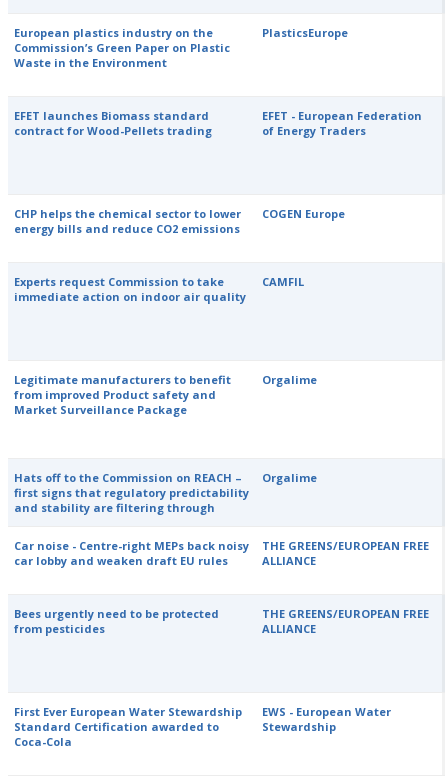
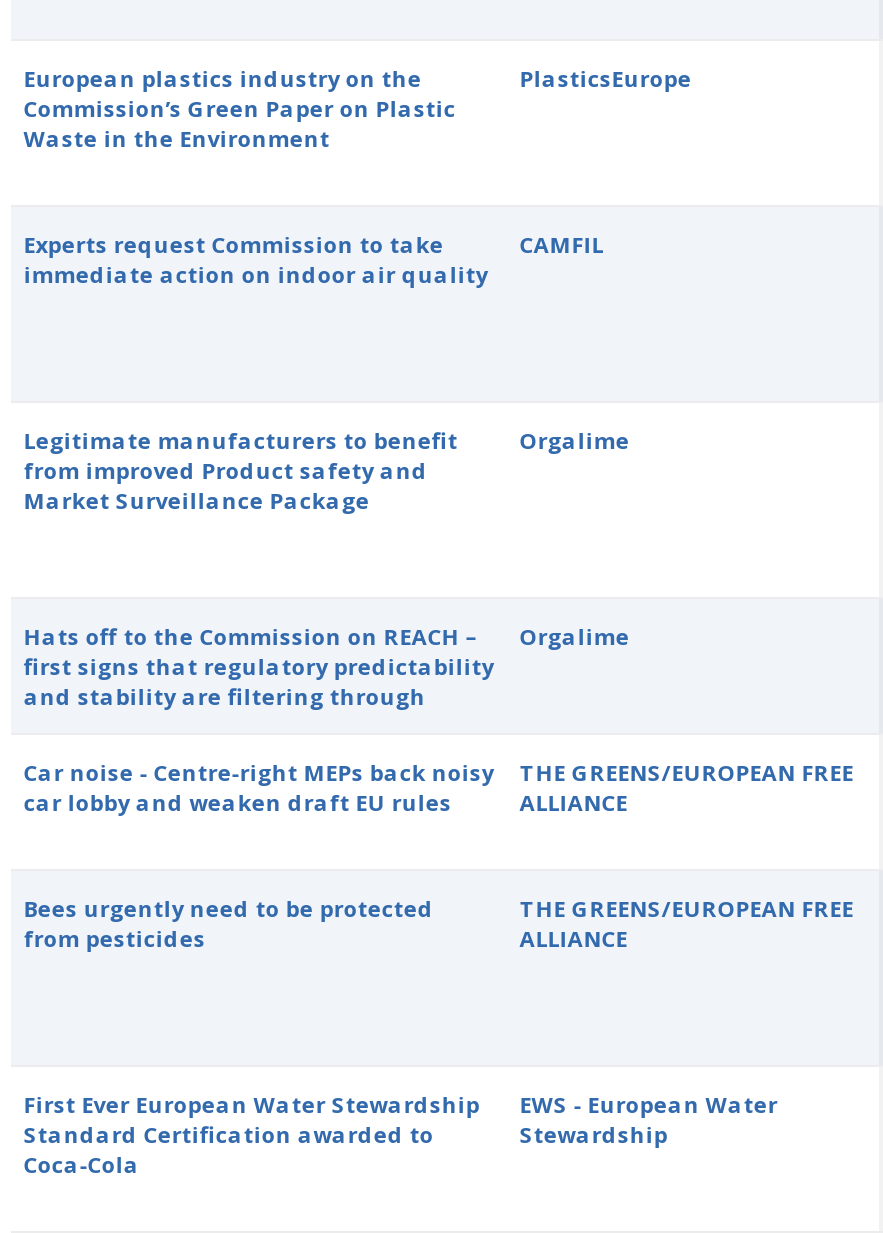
- EFET launches Biomass standard
- contract for Wood-Pellets trading

- EFET - European Federation
- of Energy Traders

- CHP helps the chemical sector to lower
- energy bills and reduce CO2 emissions

- COGEN Europe
